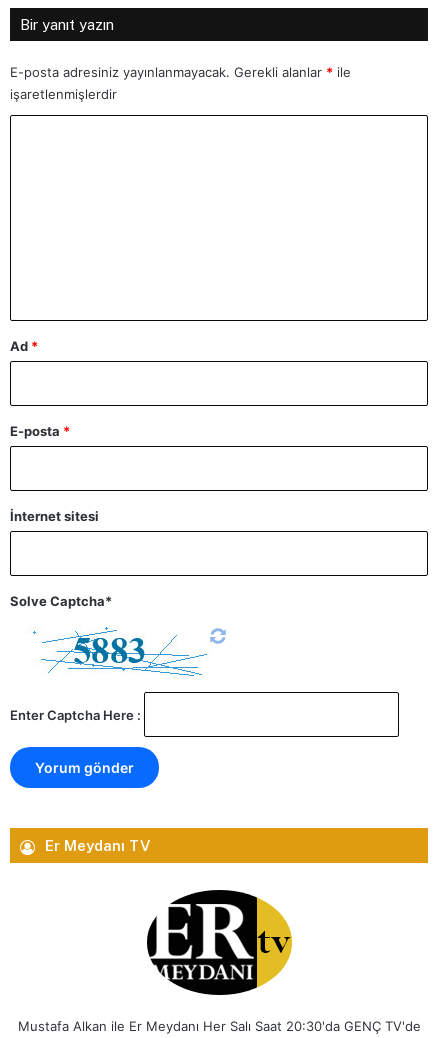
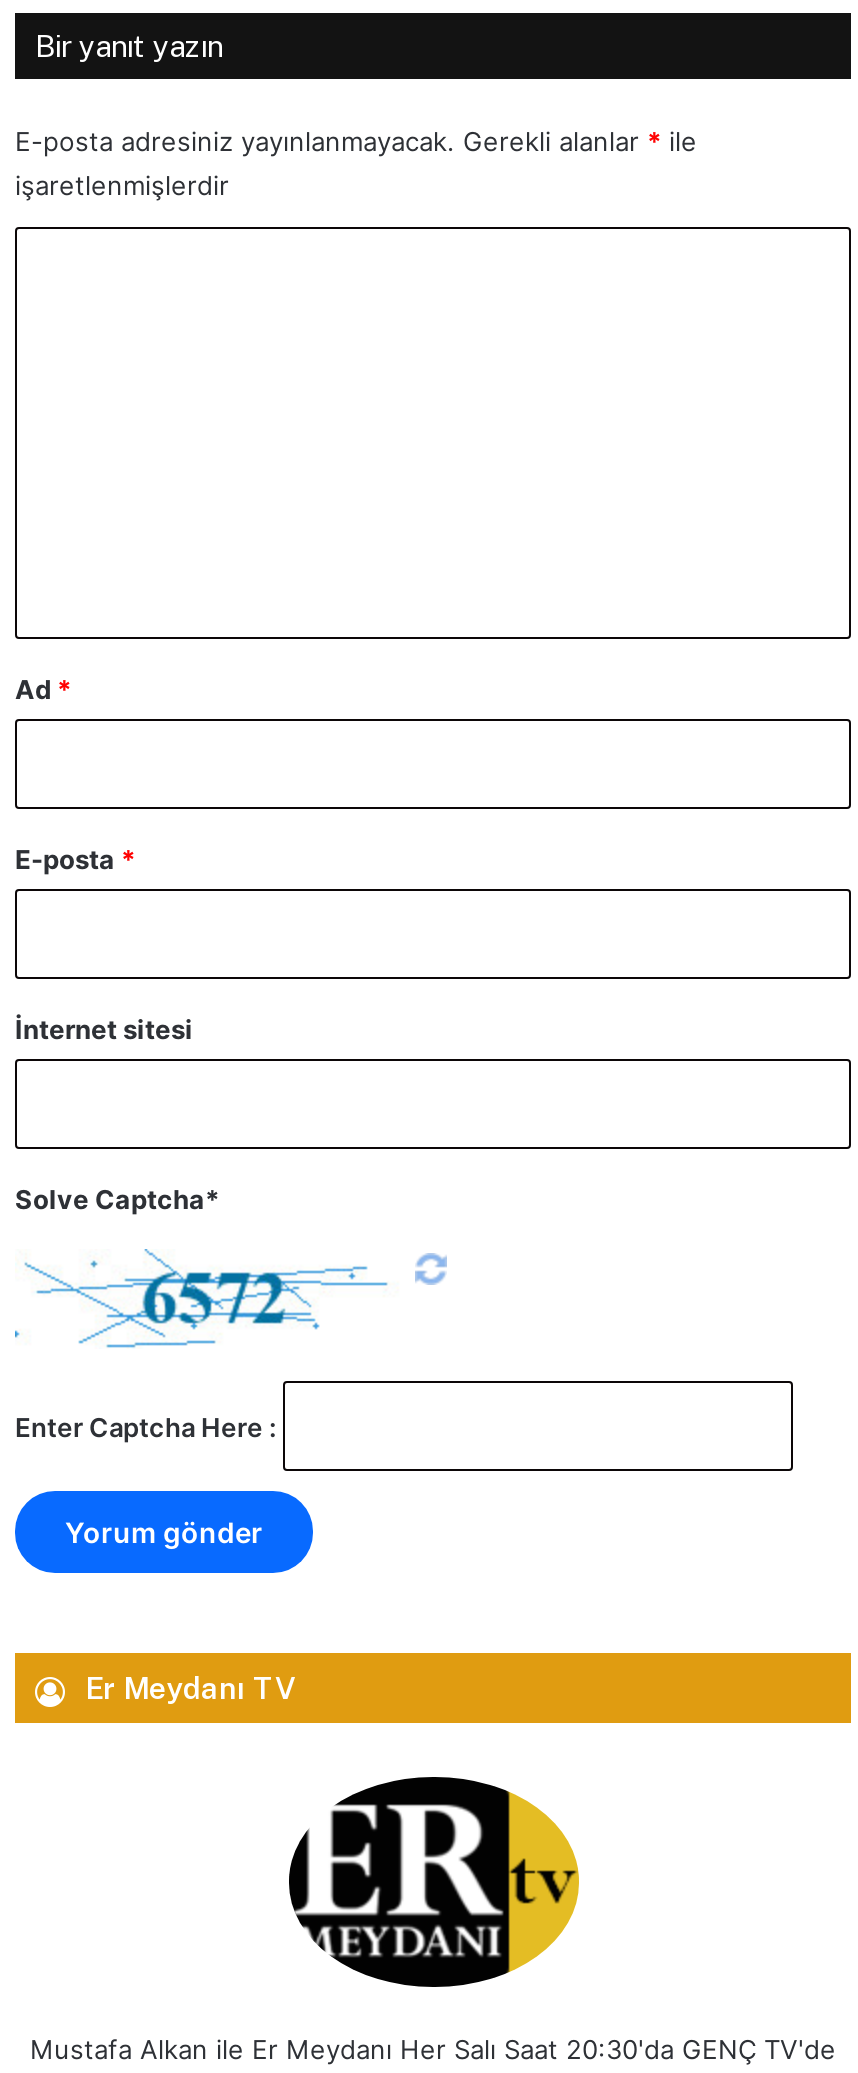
- [image]
+ [image]
